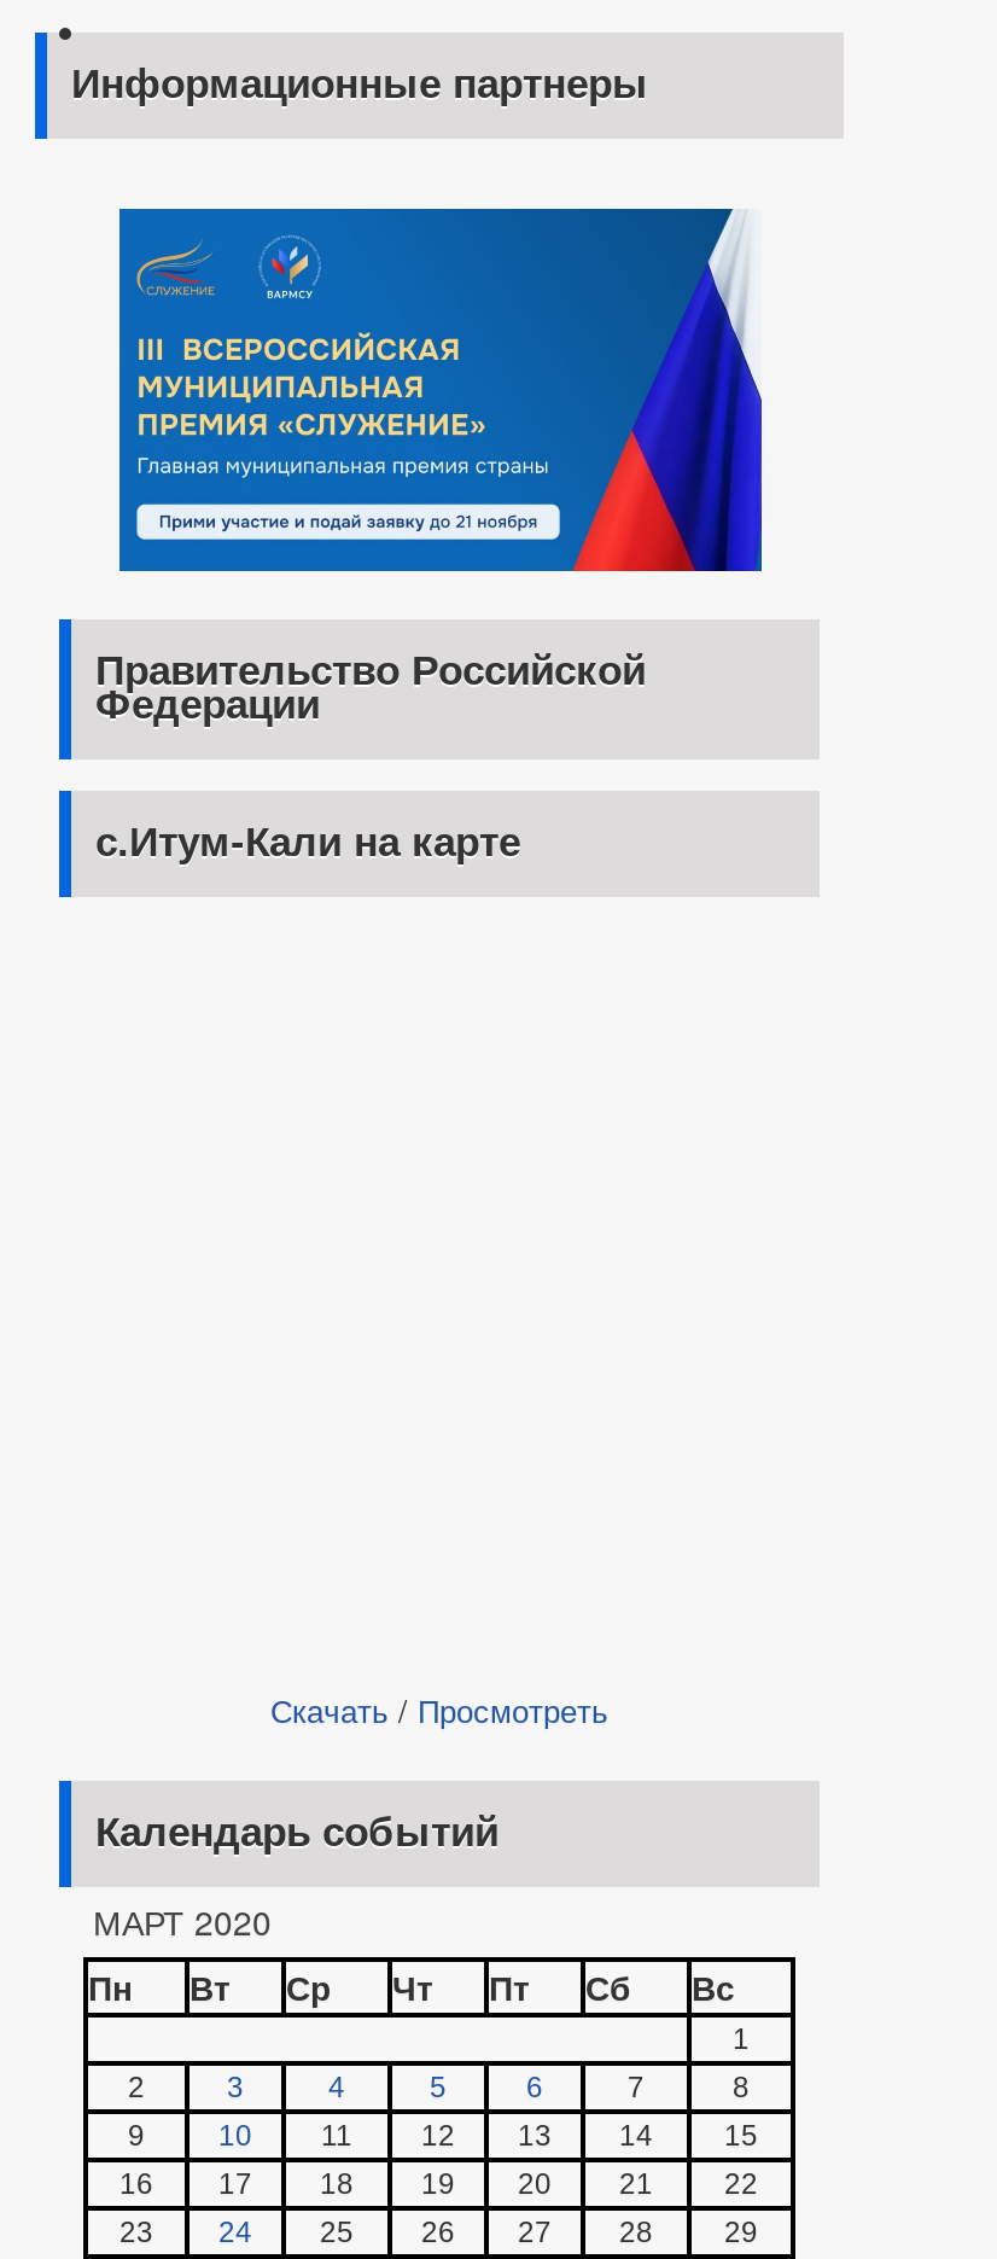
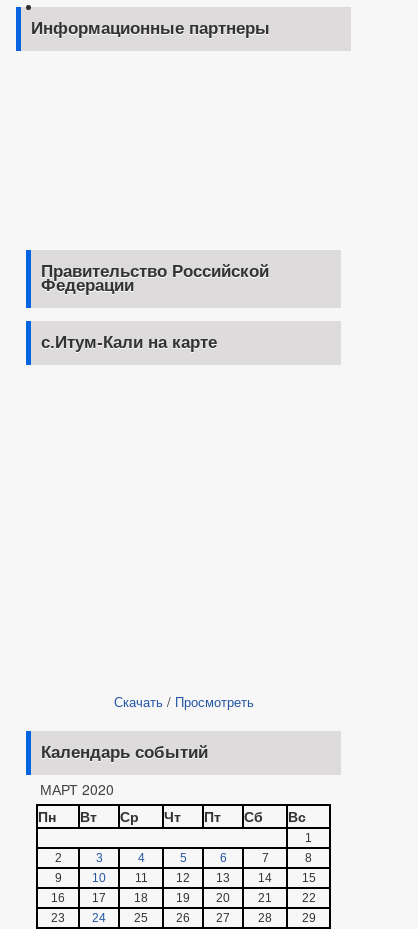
- [image]
